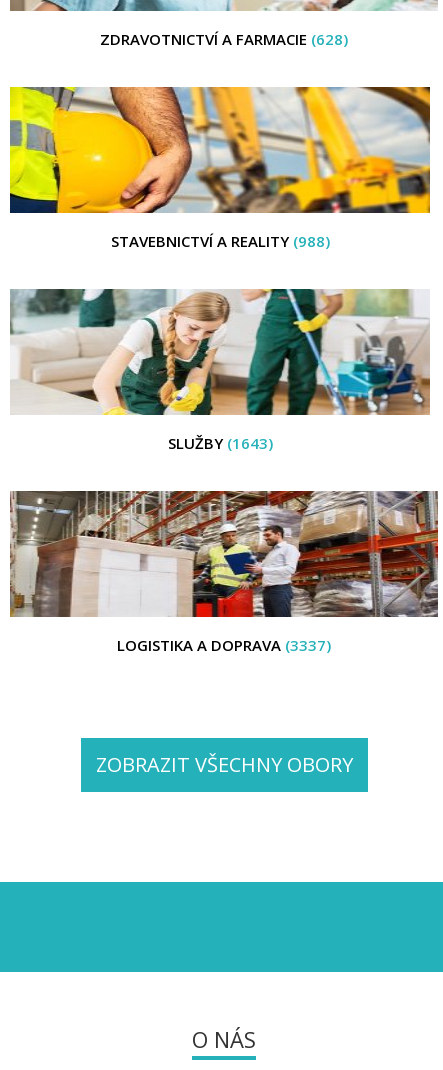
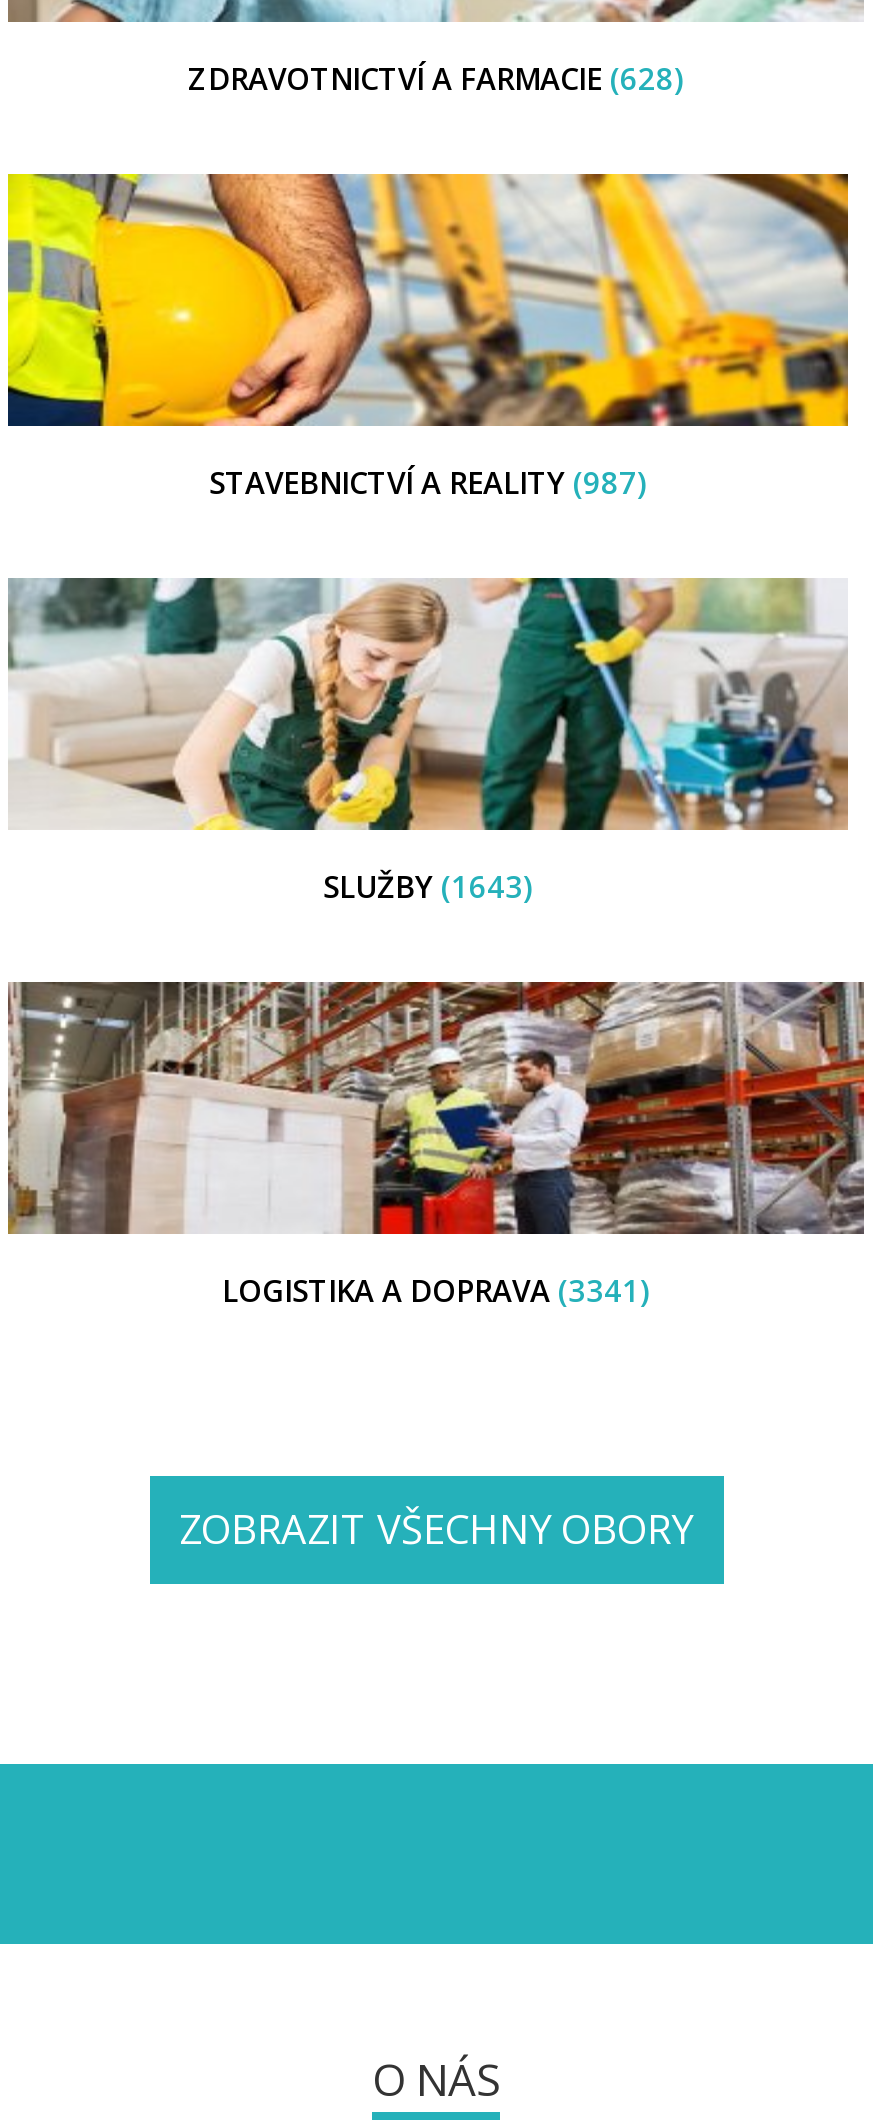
- STAVEBNICTVÍ A REALITY (988)
+ STAVEBNICTVÍ A REALITY (987)

- LOGISTIKA A DOPRAVA (3337)
+ LOGISTIKA A DOPRAVA (3341)
